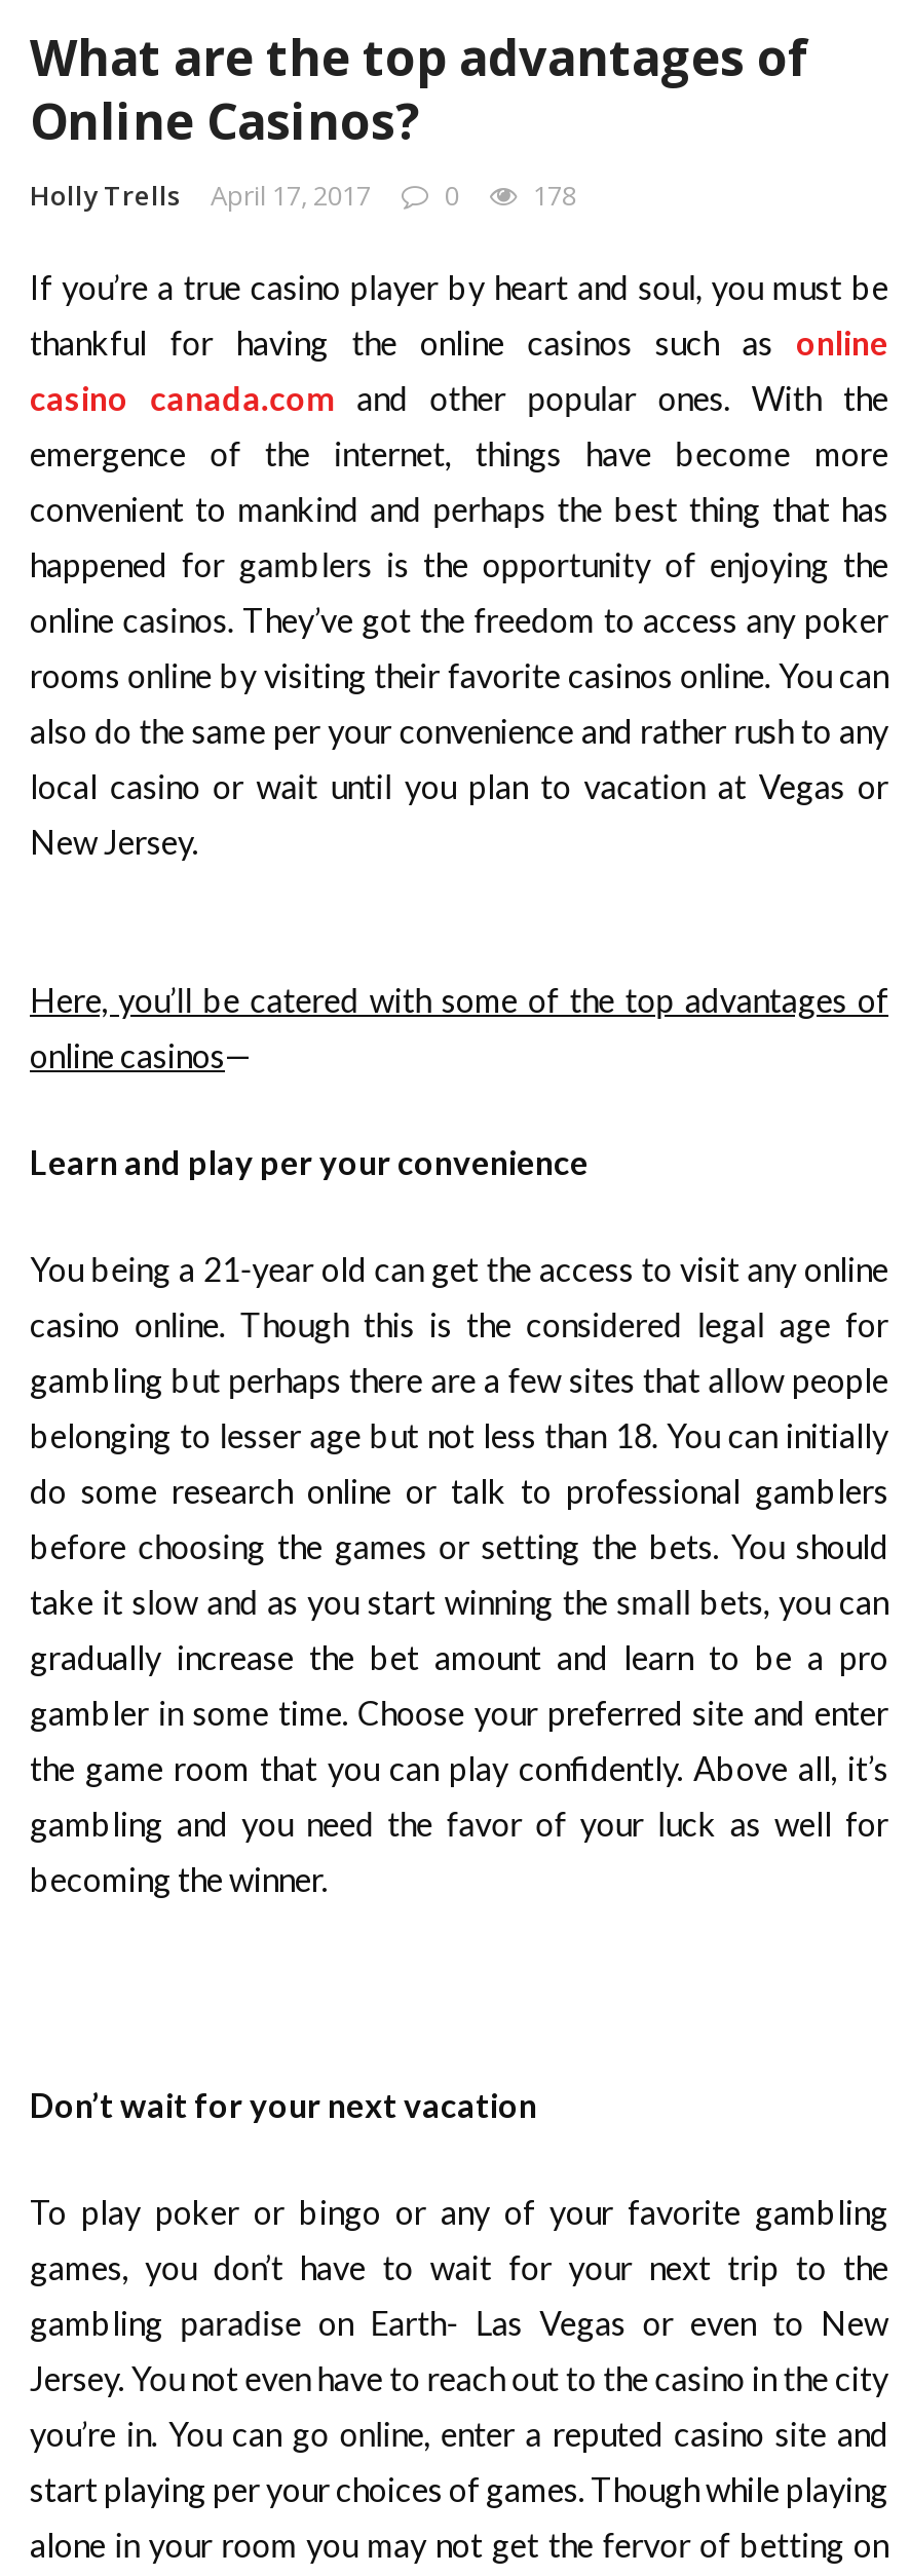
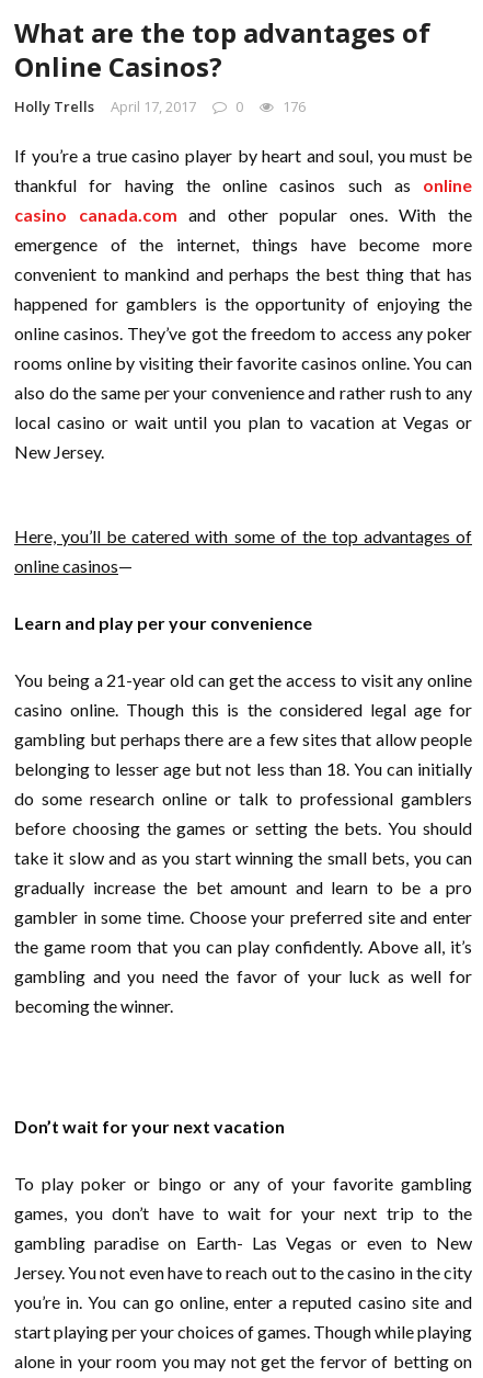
- Holly Trells April 17, 2017 0 178
+ Holly Trells April 17, 2017 0 176
